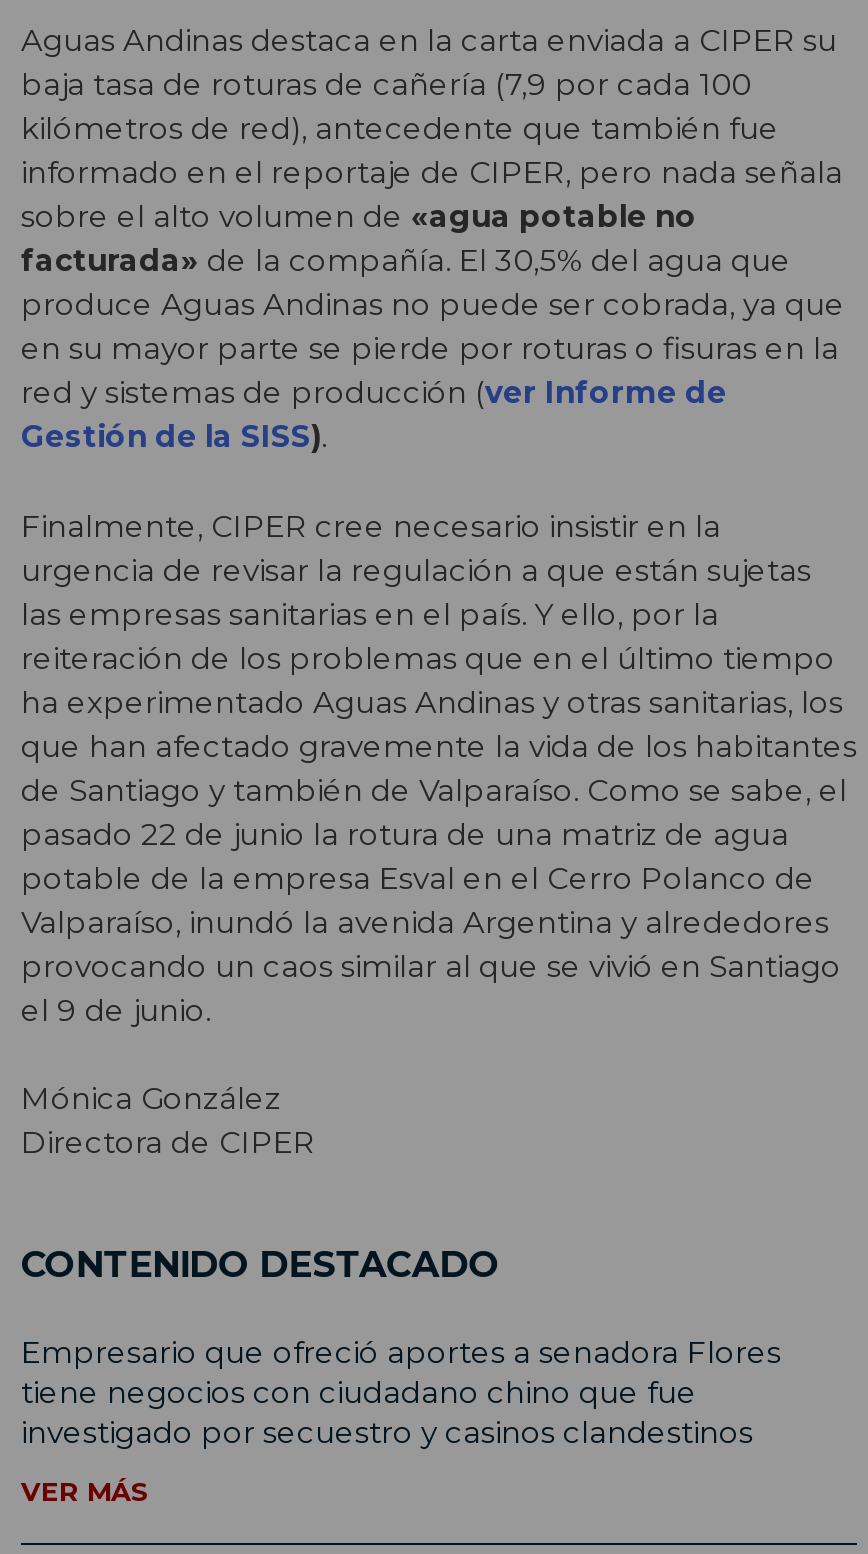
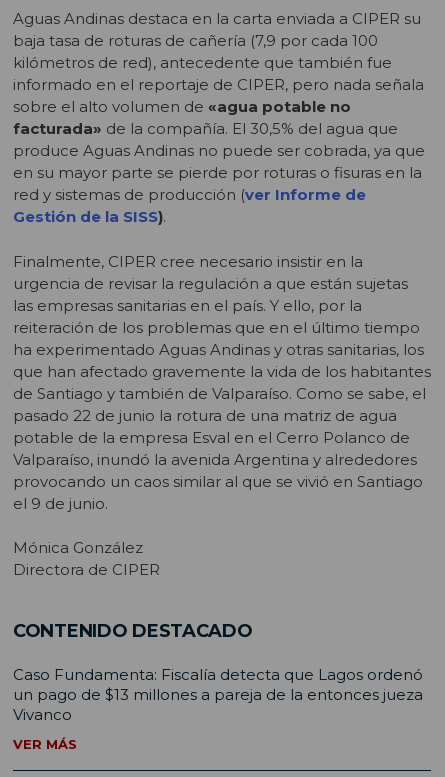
- Empresario que ofreció aportes a senadora Flores
- tiene negocios con ciudadano chino que fue
- investigado por secuestro y casinos clandestinos
+ Caso Fundamenta: Fiscalía detecta que Lagos ordenó
+ un pago de $13 millones a pareja de la entonces jueza
+ Vivanco
